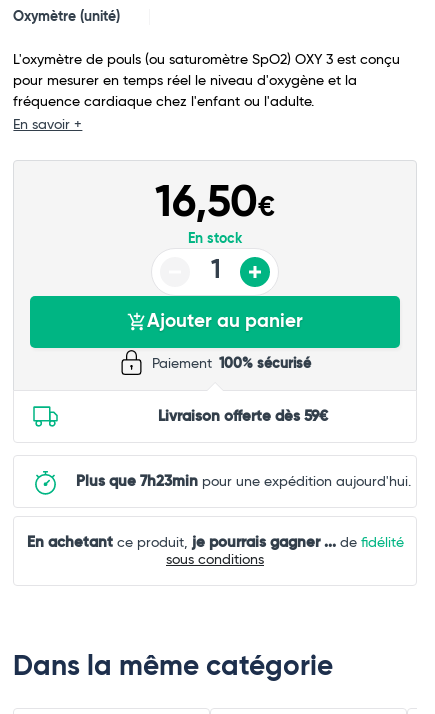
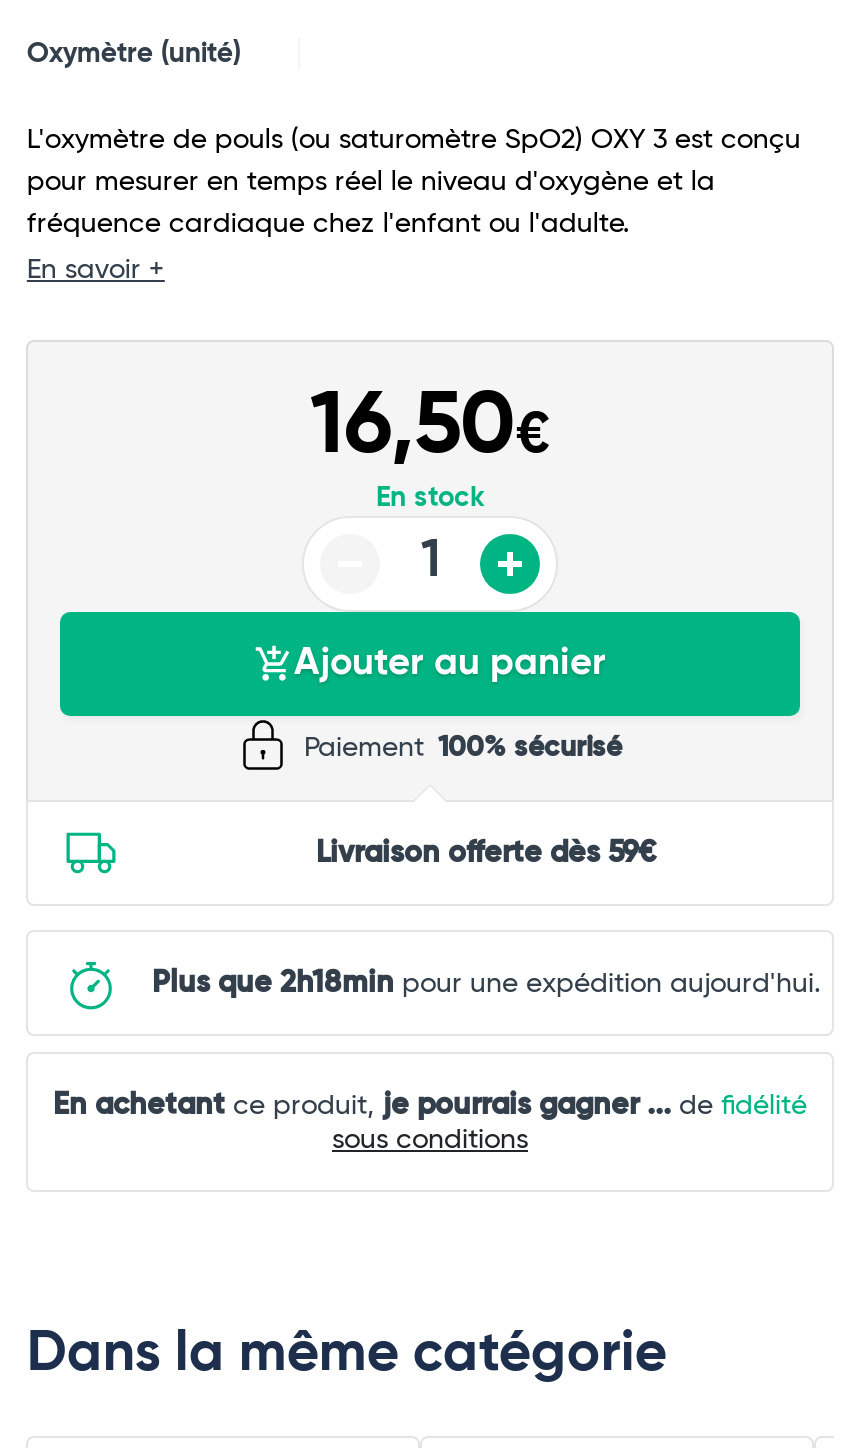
- Plus que 7h23min pour une expédition aujourd'hui.
+ Plus que 2h18min pour une expédition aujourd'hui.
